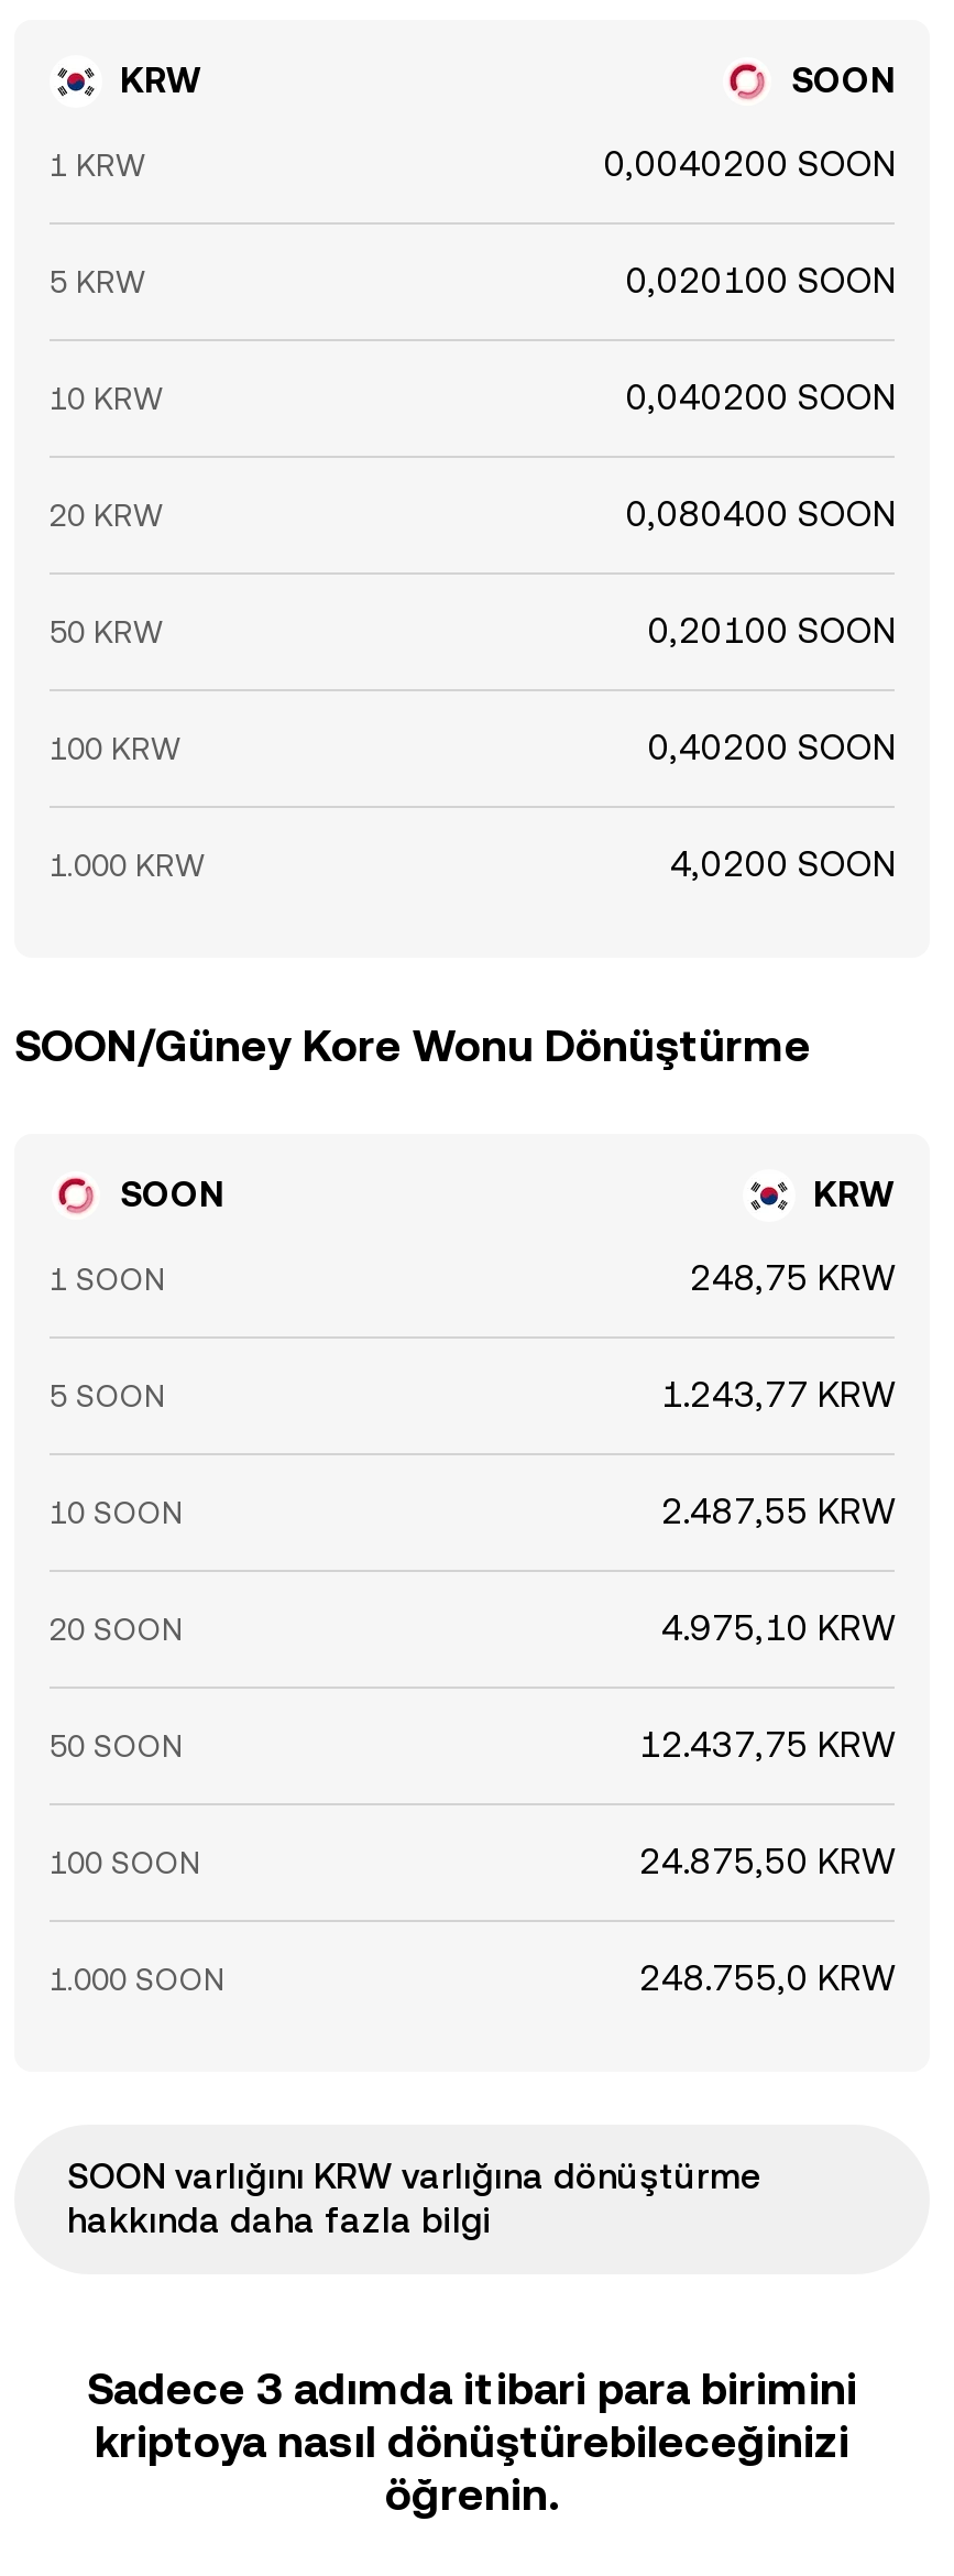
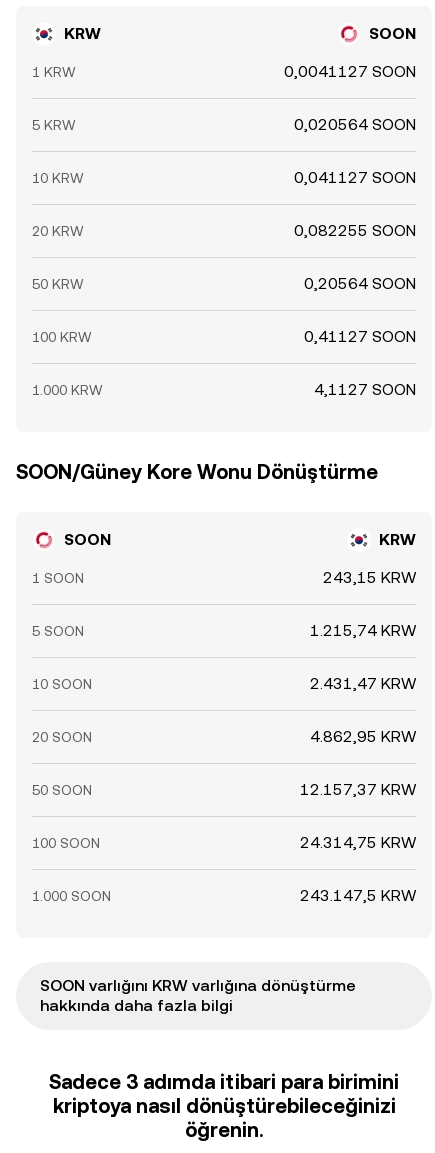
- 0,0040200 SOON
+ 0,0041127 SOON

- 0,020100 SOON
+ 0,020564 SOON

- 0,040200 SOON
+ 0,041127 SOON

- 0,080400 SOON
+ 0,082255 SOON

- 0,20100 SOON
+ 0,20564 SOON

- 0,40200 SOON
+ 0,41127 SOON

- 4,0200 SOON
+ 4,1127 SOON

- 248,75 KRW
+ 243,15 KRW

- 1.243,77 KRW
+ 1.215,74 KRW

- 2.487,55 KRW
+ 2.431,47 KRW

- 4.975,10 KRW
+ 4.862,95 KRW

- 12.437,75 KRW
+ 12.157,37 KRW

- 24.875,50 KRW
+ 24.314,75 KRW

- 248.755,0 KRW
+ 243.147,5 KRW
